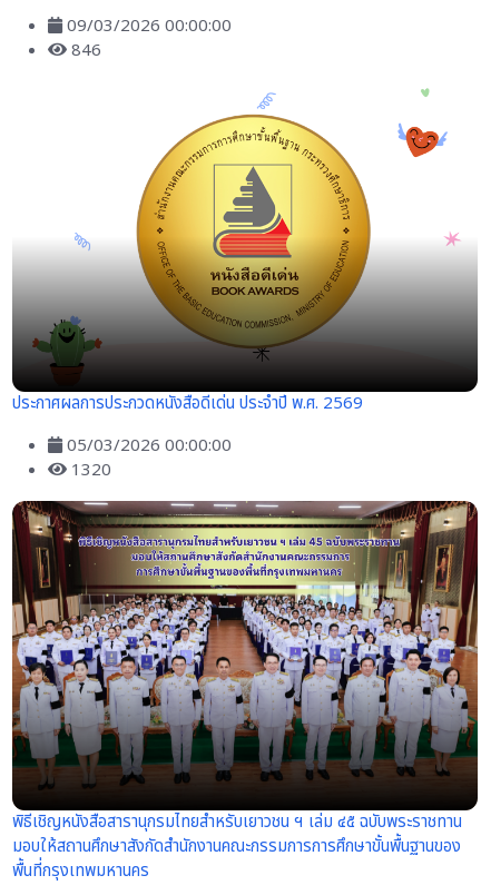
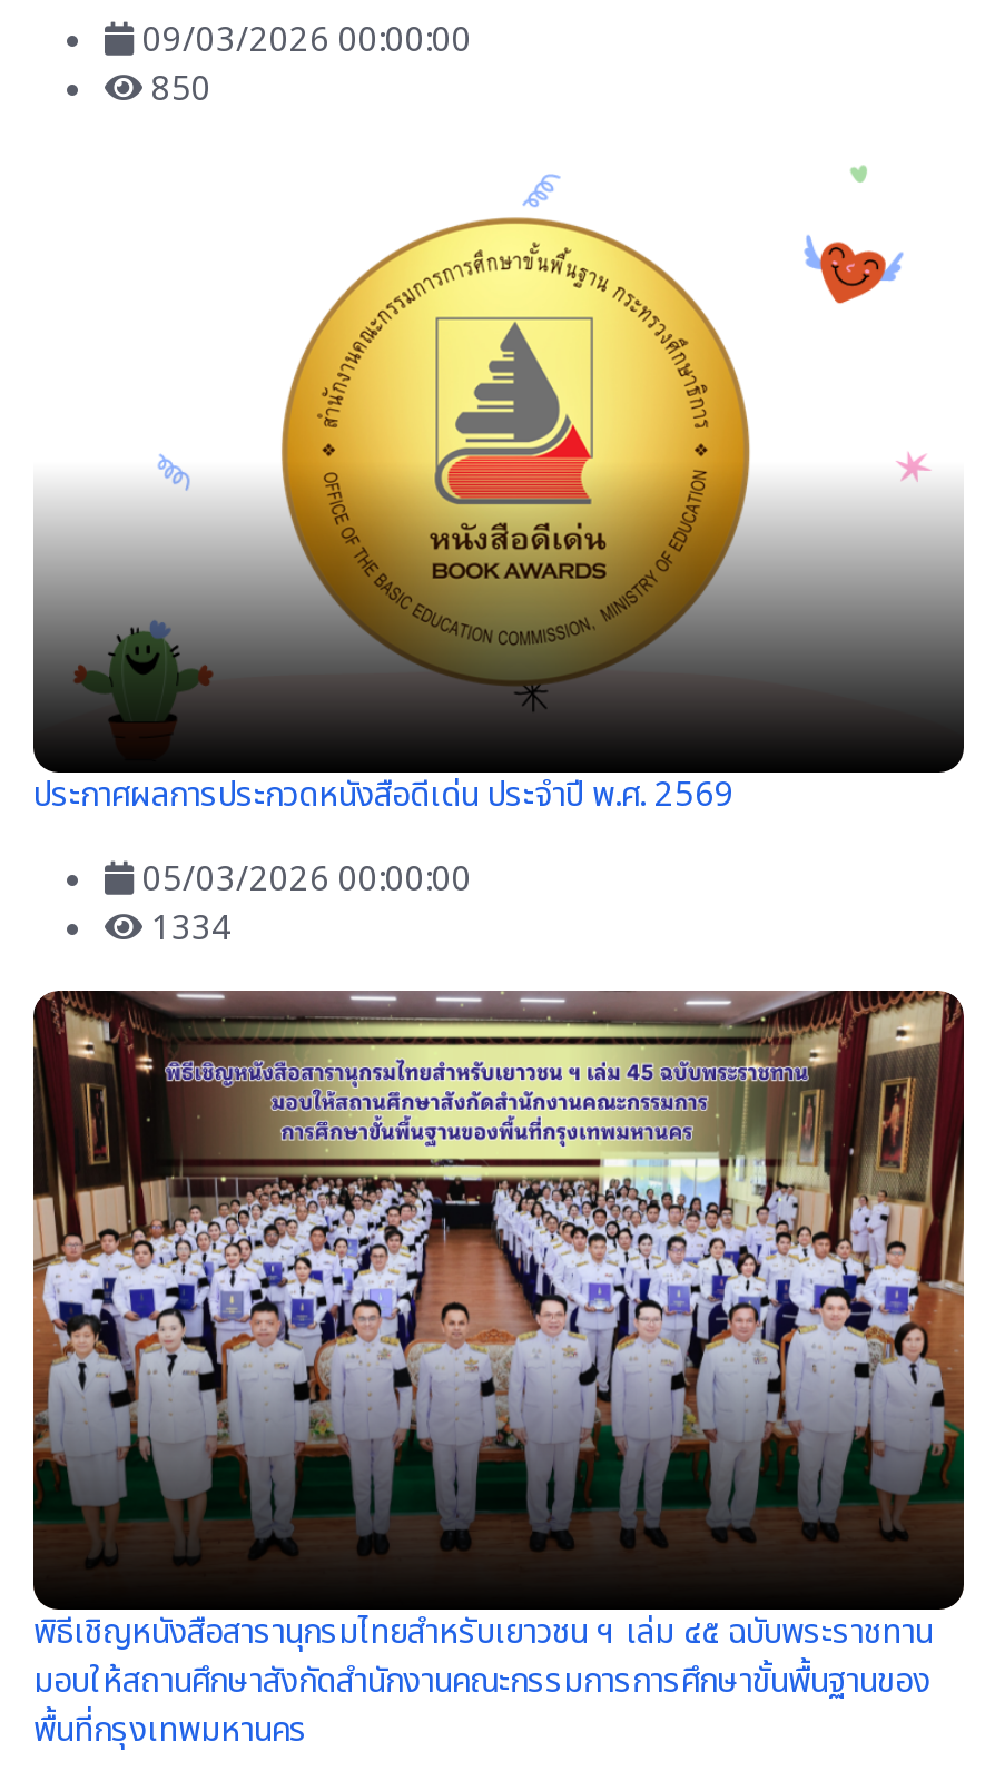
- 846
+ 850

- 1320
+ 1334
